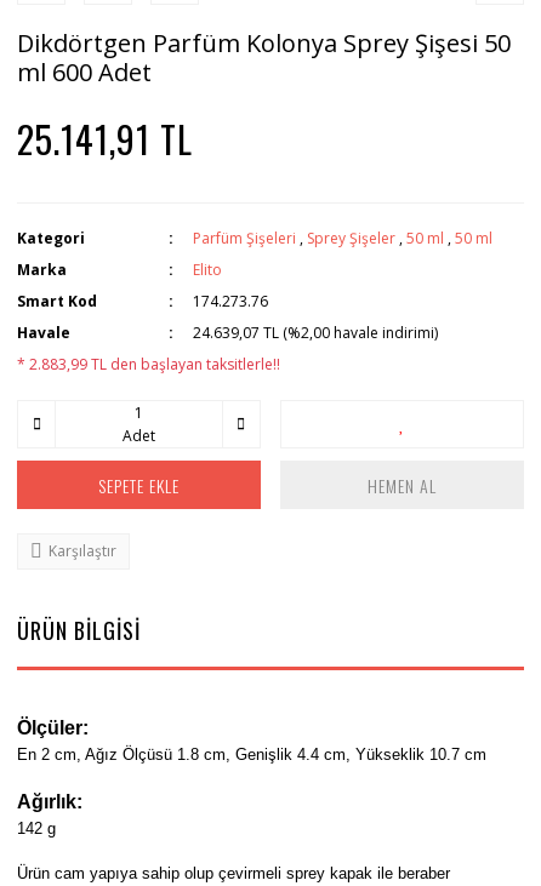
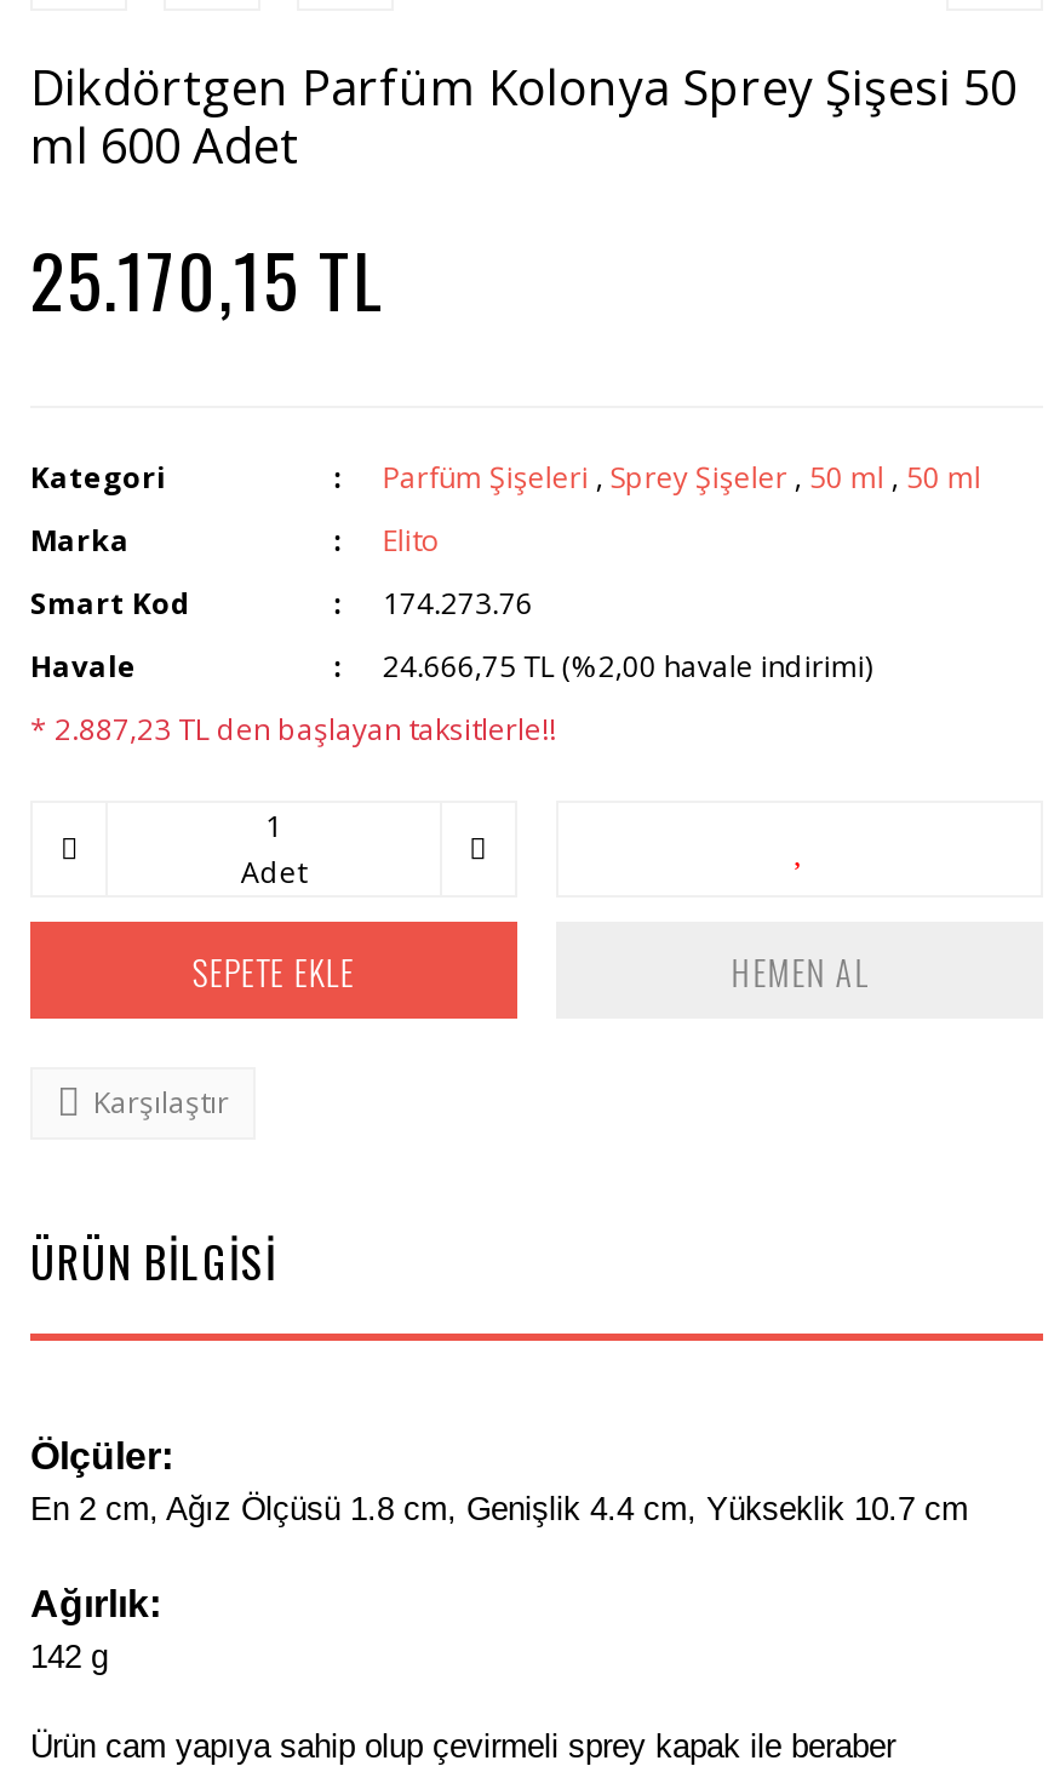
- 25.141,91 TL
+ 25.170,15 TL

- 24.639,07 TL (%2,00 havale indirimi)
+ 24.666,75 TL (%2,00 havale indirimi)

- * 2.883,99 TL den başlayan taksitlerle!!
+ * 2.887,23 TL den başlayan taksitlerle!!
